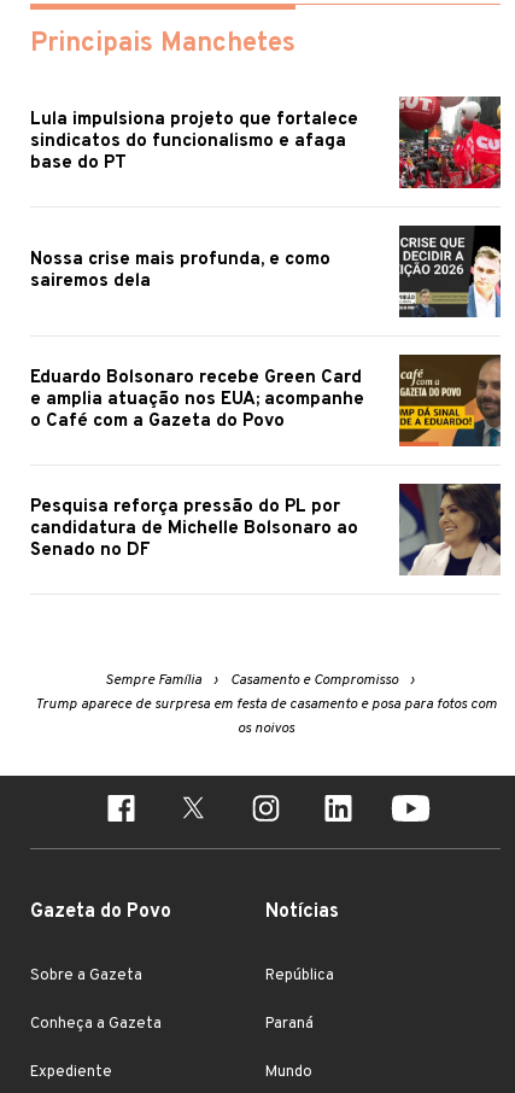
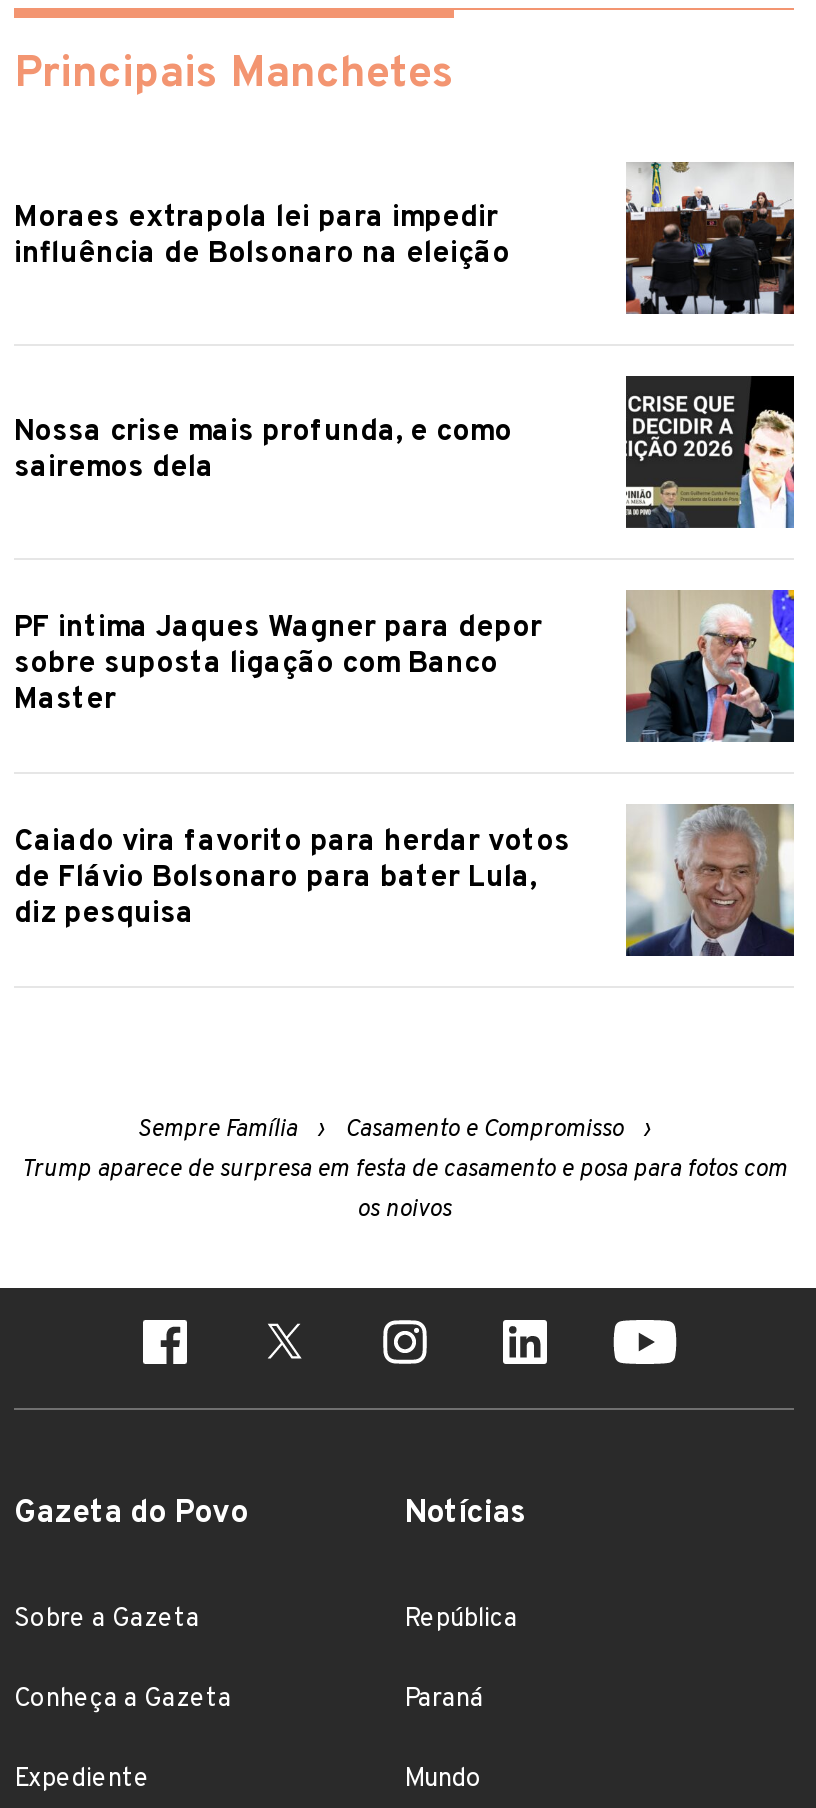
- [image]
+ [image]

- Lula impulsiona projeto que fortalece
- sindicatos do funcionalismo e afaga
- base do PT
+ Moraes extrapola lei para impedir
+ influência de Bolsonaro na eleição

- [image]
+ [image]

- Eduardo Bolsonaro recebe Green Card
- e amplia atuação nos EUA; acompanhe
- o Café com a Gazeta do Povo
+ PF intima Jaques Wagner para depor
+ sobre suposta ligação com Banco
+ Master

- [image]
- Pesquisa reforça pressão do PL por
- candidatura de Michelle Bolsonaro ao
- Senado no DF
+ [image]
+ Caiado vira favorito para herdar votos
+ de Flávio Bolsonaro para bater Lula,
+ diz pesquisa
